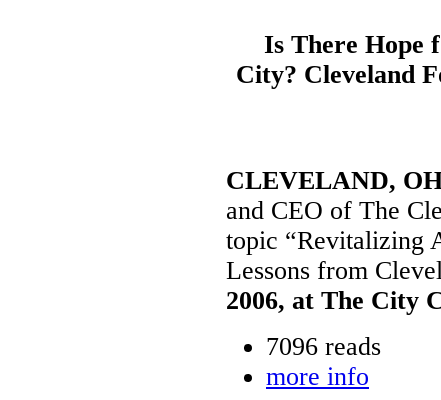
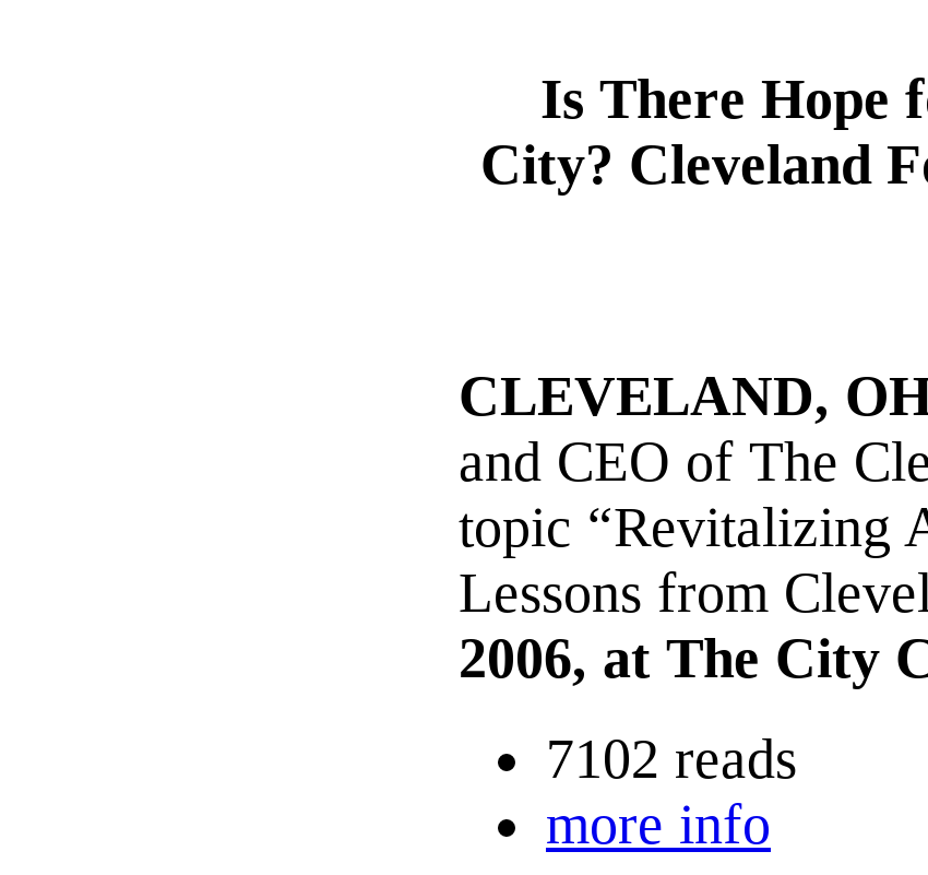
- 7096 reads
+ 7102 reads
